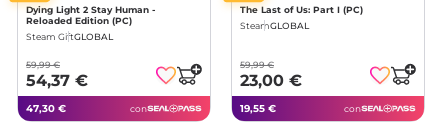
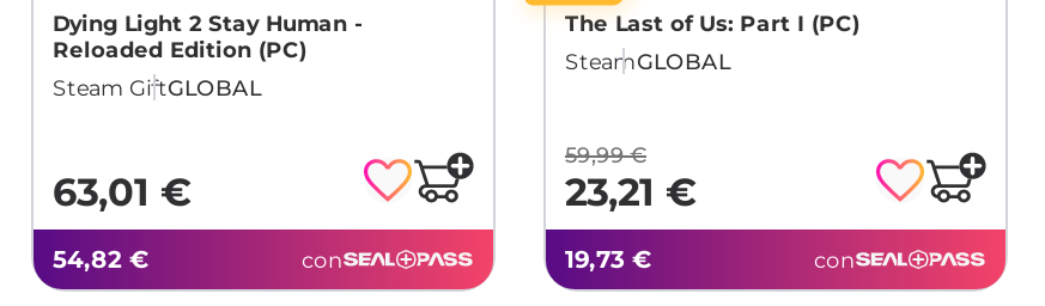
- 59,99 €
- 54,37 €
+ 63,01 €

- 23,00 €
+ 23,21 €

- 47,30 €
+ 54,82 €

- 19,55 €
+ 19,73 €
